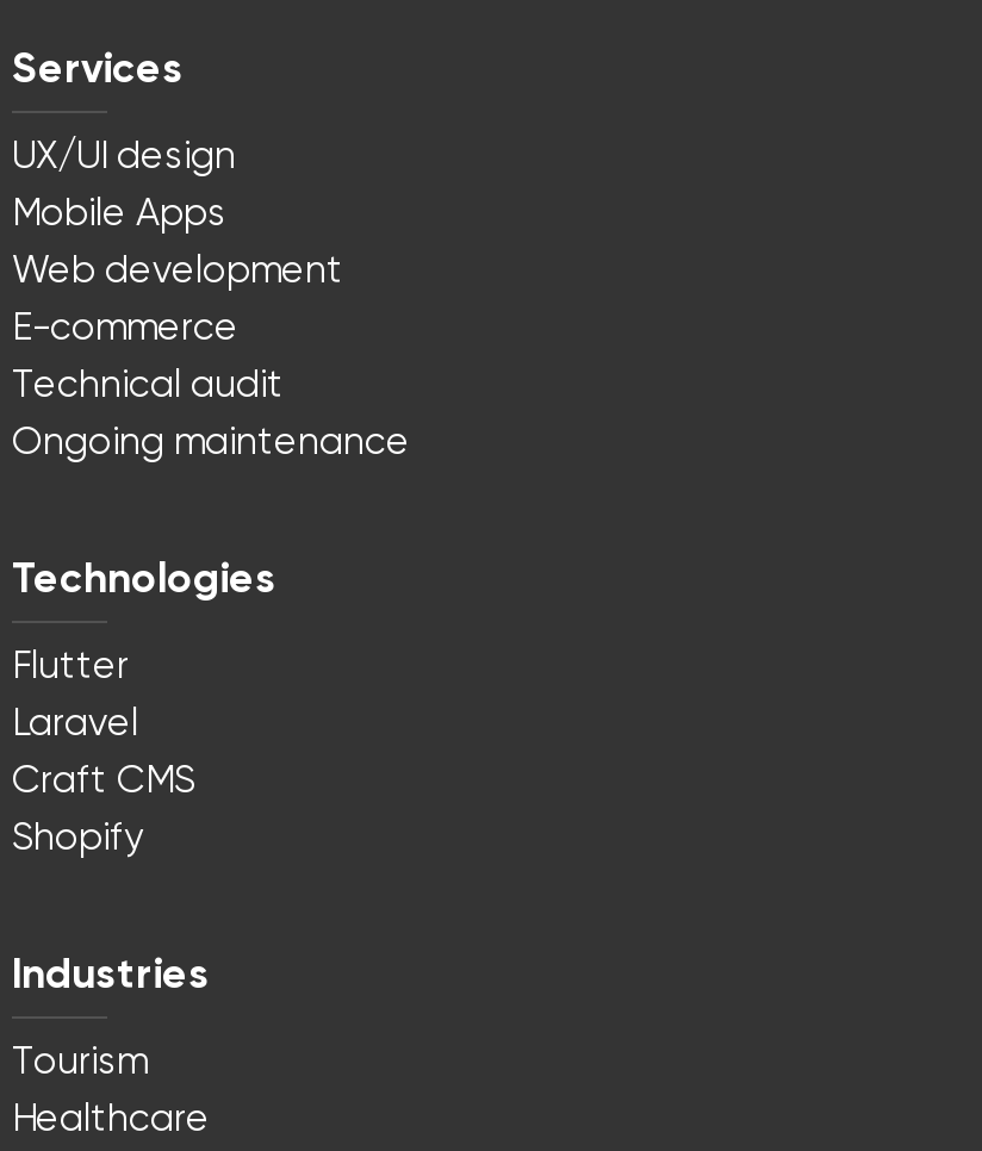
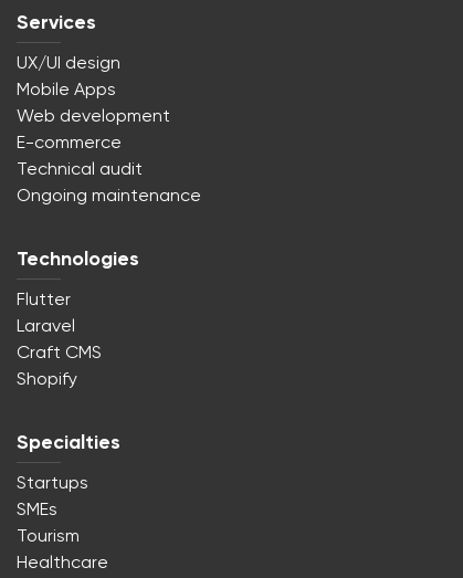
- Industries
+ Specialties
+ Startups
+ SMEs
